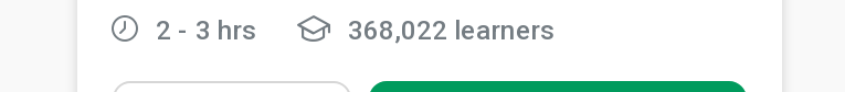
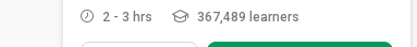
- 368,022 learners
+ 367,489 learners
